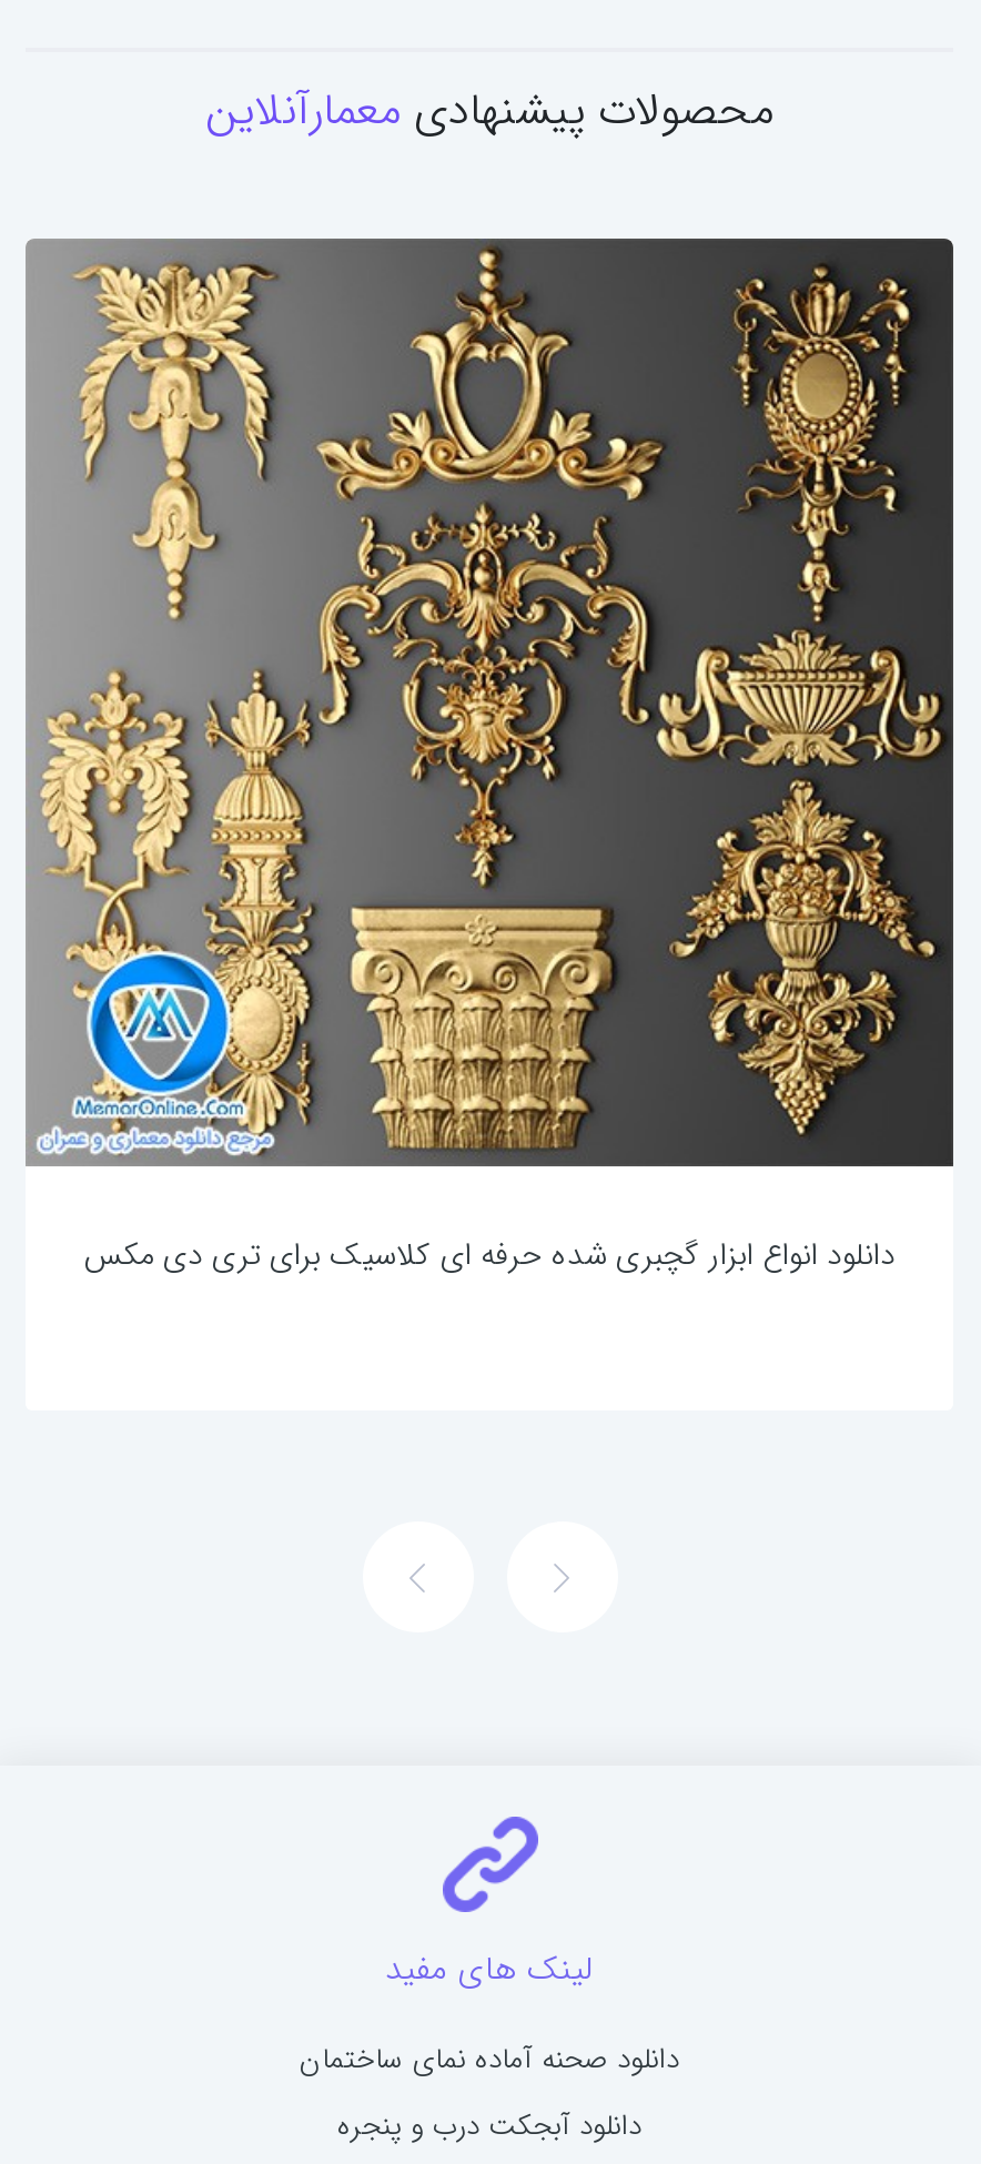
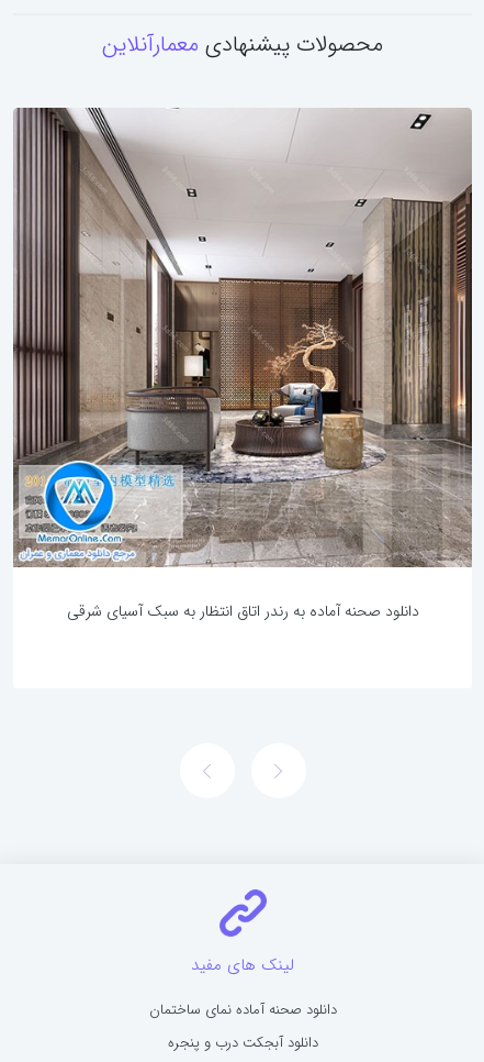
- [image]
- دانلود انواع ابزار گچبری شده حرفه ای کلاسیک برای تری دی مکس
+ [image]
+ دانلود صحنه آماده به رندر اتاق انتظار به سبک آسیای شرقی
